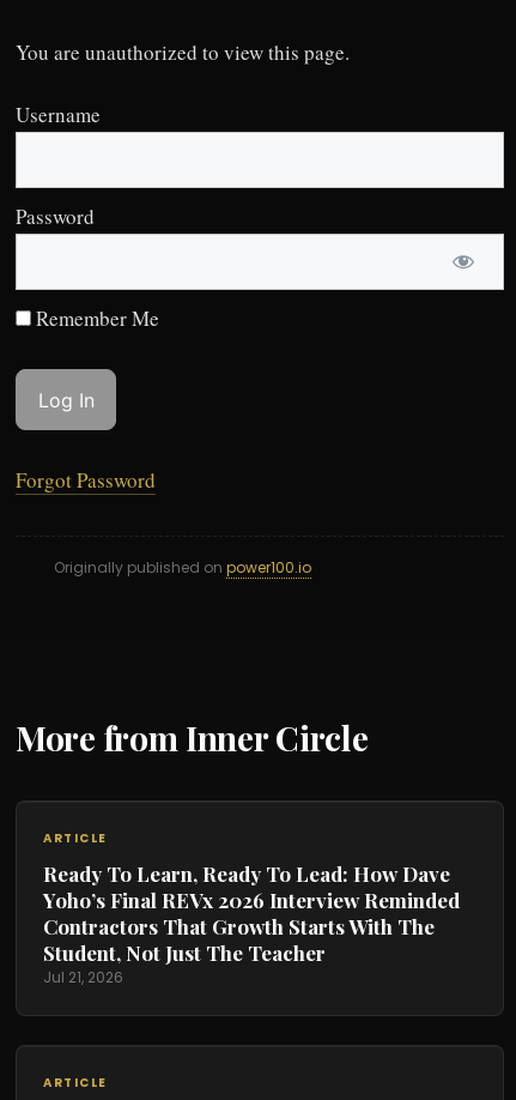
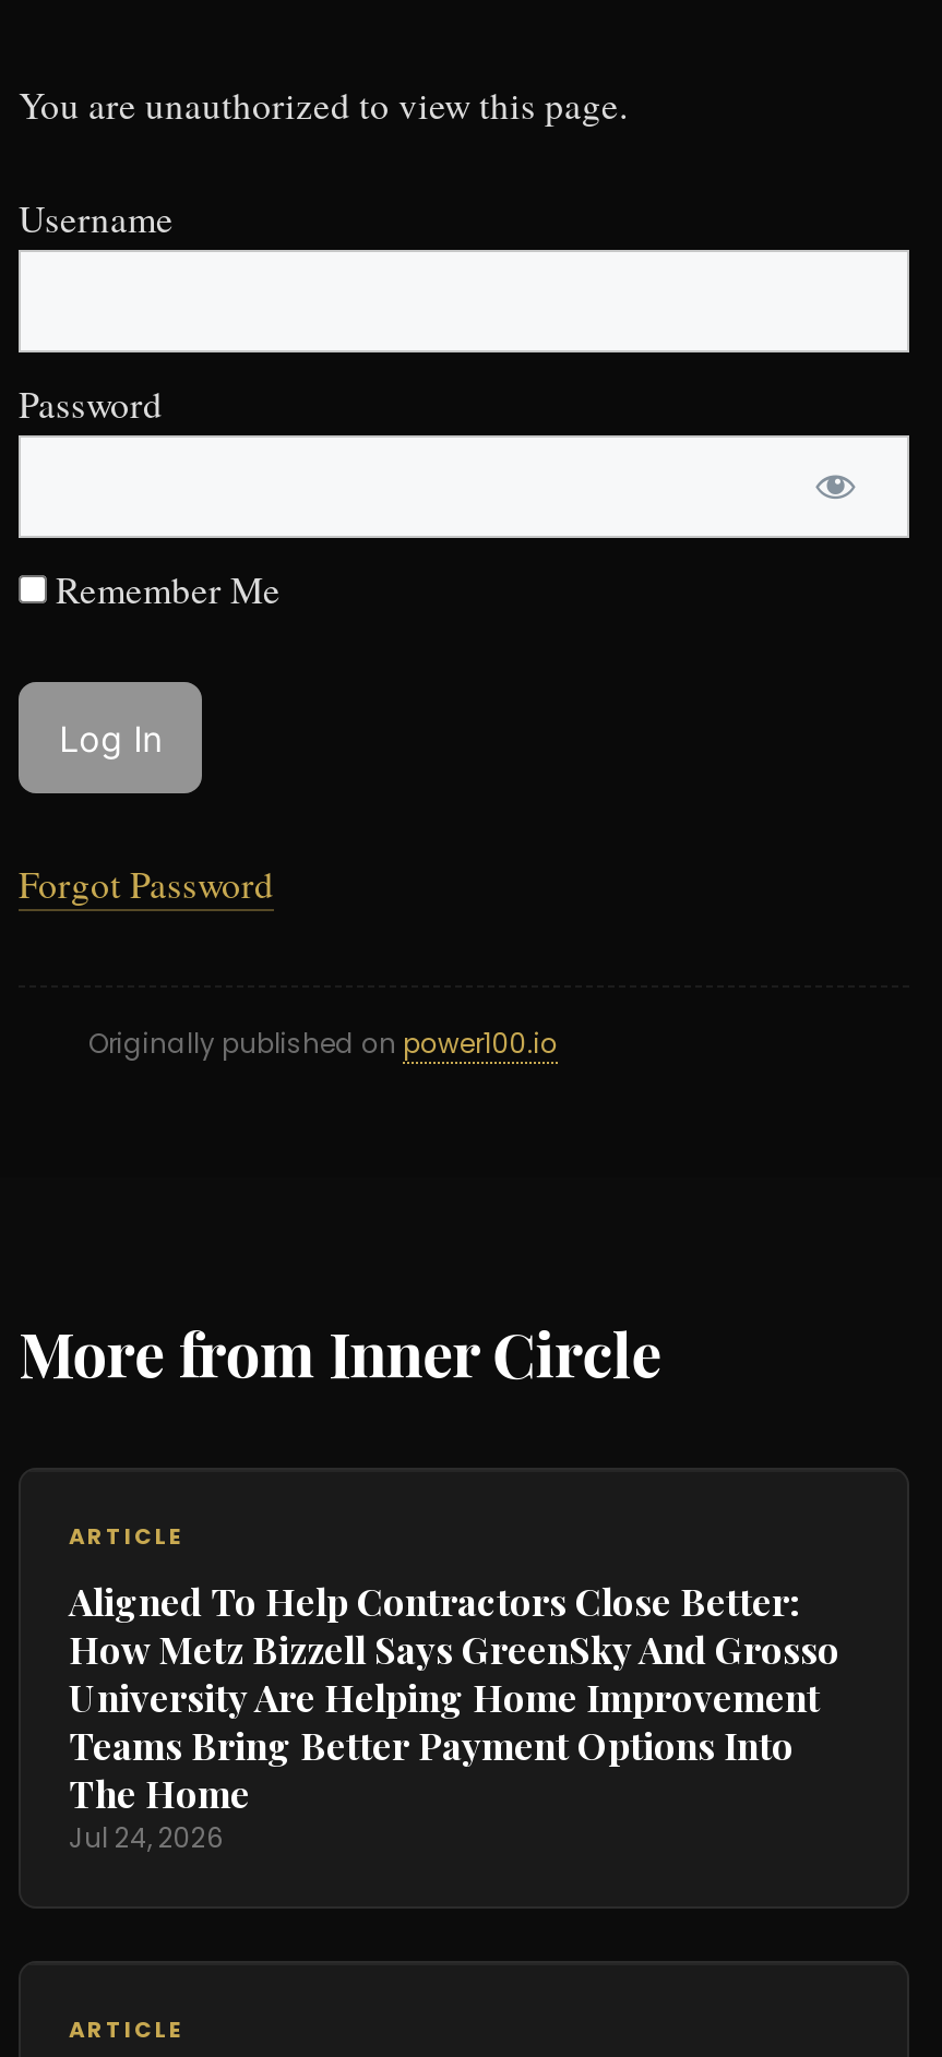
- Ready To Learn, Ready To Lead: How Dave
- Yoho’s Final REVx 2026 Interview Reminded
- Contractors That Growth Starts With The
- Student, Not Just The Teacher
- Jul 21, 2026
+ Aligned To Help Contractors Close Better:
+ How Metz Bizzell Says GreenSky And Grosso
+ University Are Helping Home Improvement
+ Teams Bring Better Payment Options Into
+ The Home
+ Jul 24, 2026
